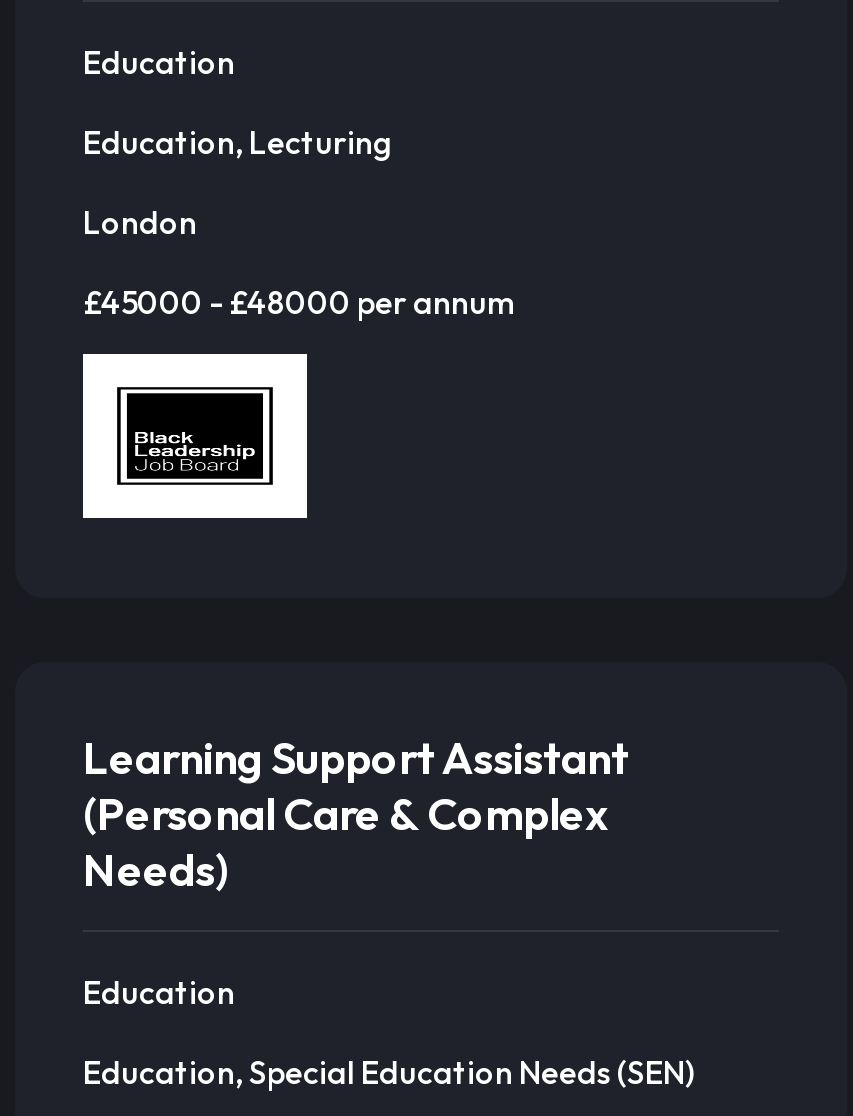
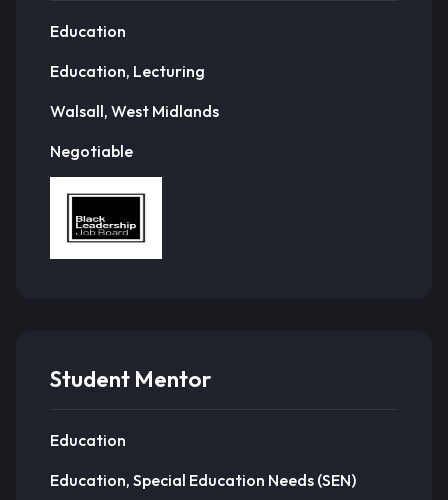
- London
+ Walsall, West Midlands

- £45000 - £48000 per annum
+ Negotiable

- Learning Support Assistant
- (Personal Care & Complex
- Needs)
+ Student Mentor
